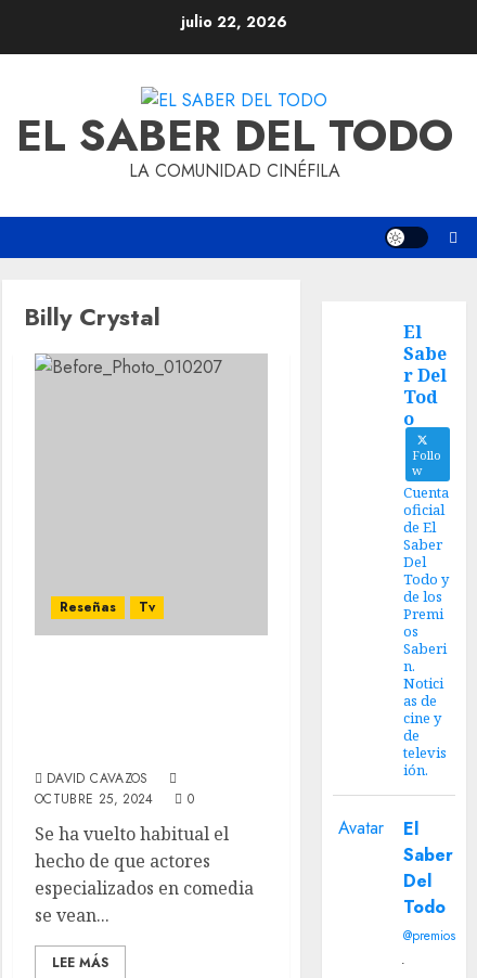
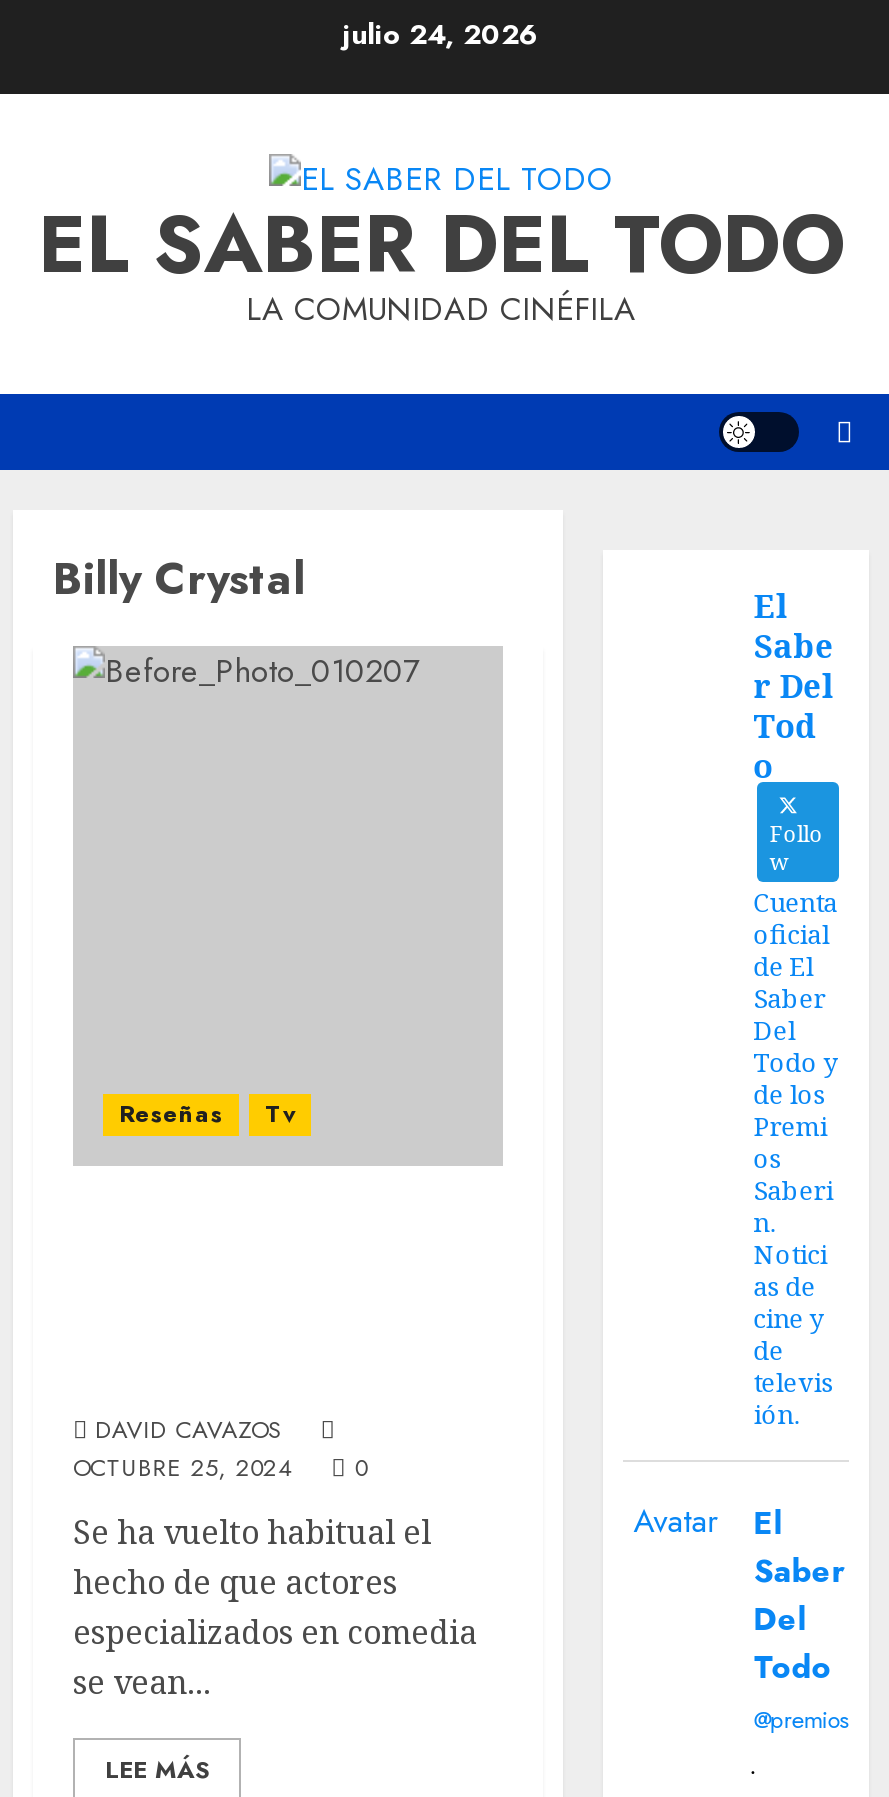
- julio 22, 2026
+ julio 24, 2026
